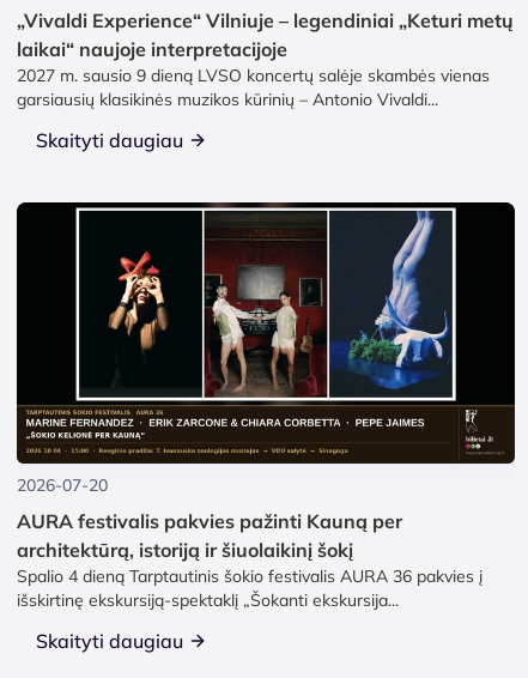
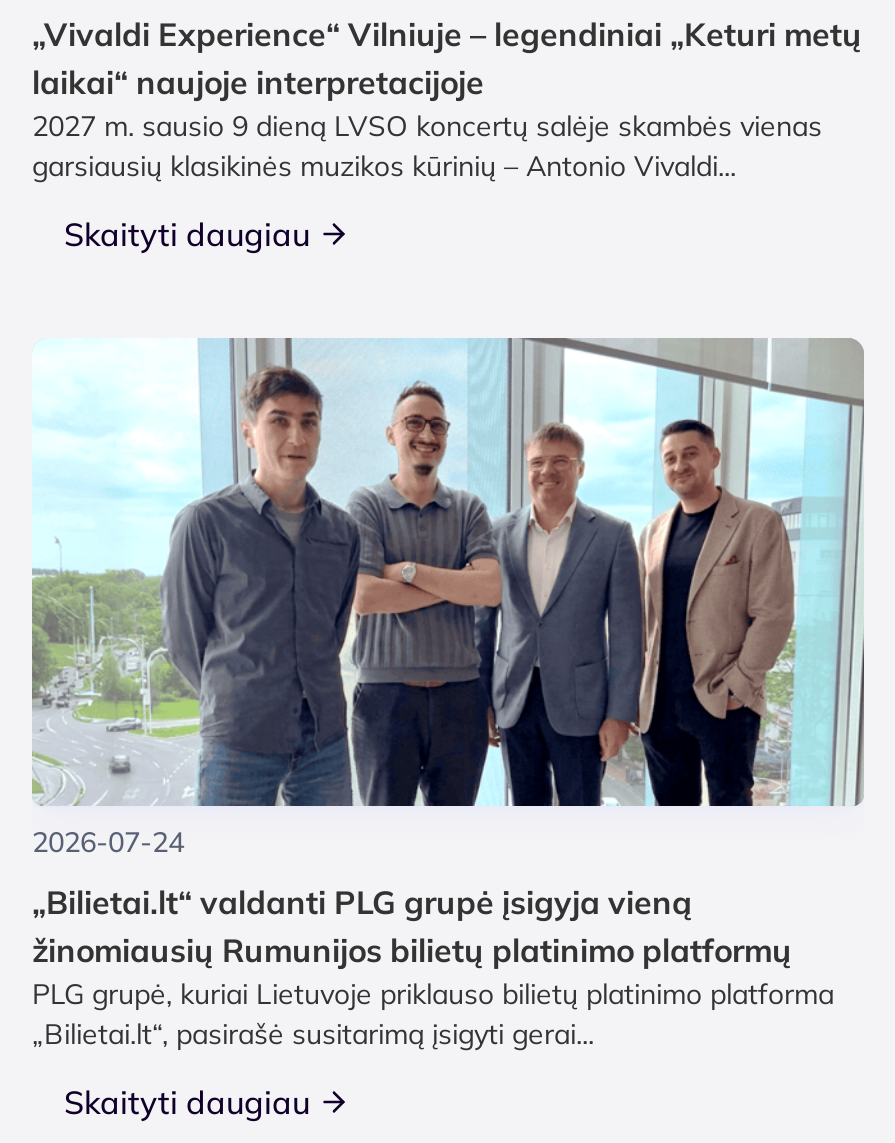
- [image]
- 2026-07-20
+ [image]
+ 2026-07-24

- AURA festivalis pakvies pažinti Kauną per
- architektūrą, istoriją ir šiuolaikinį šokį
- Spalio 4 dieną Tarptautinis šokio festivalis AURA 36 pakvies į
- išskirtinę ekskursiją-spektaklį „Šokanti ekskursija...
+ „Bilietai.lt“ valdanti PLG grupė įsigyja vieną
+ žinomiausių Rumunijos bilietų platinimo platformų
+ PLG grupė, kuriai Lietuvoje priklauso bilietų platinimo platforma
+ „Bilietai.lt“, pasirašė susitarimą įsigyti gerai...
